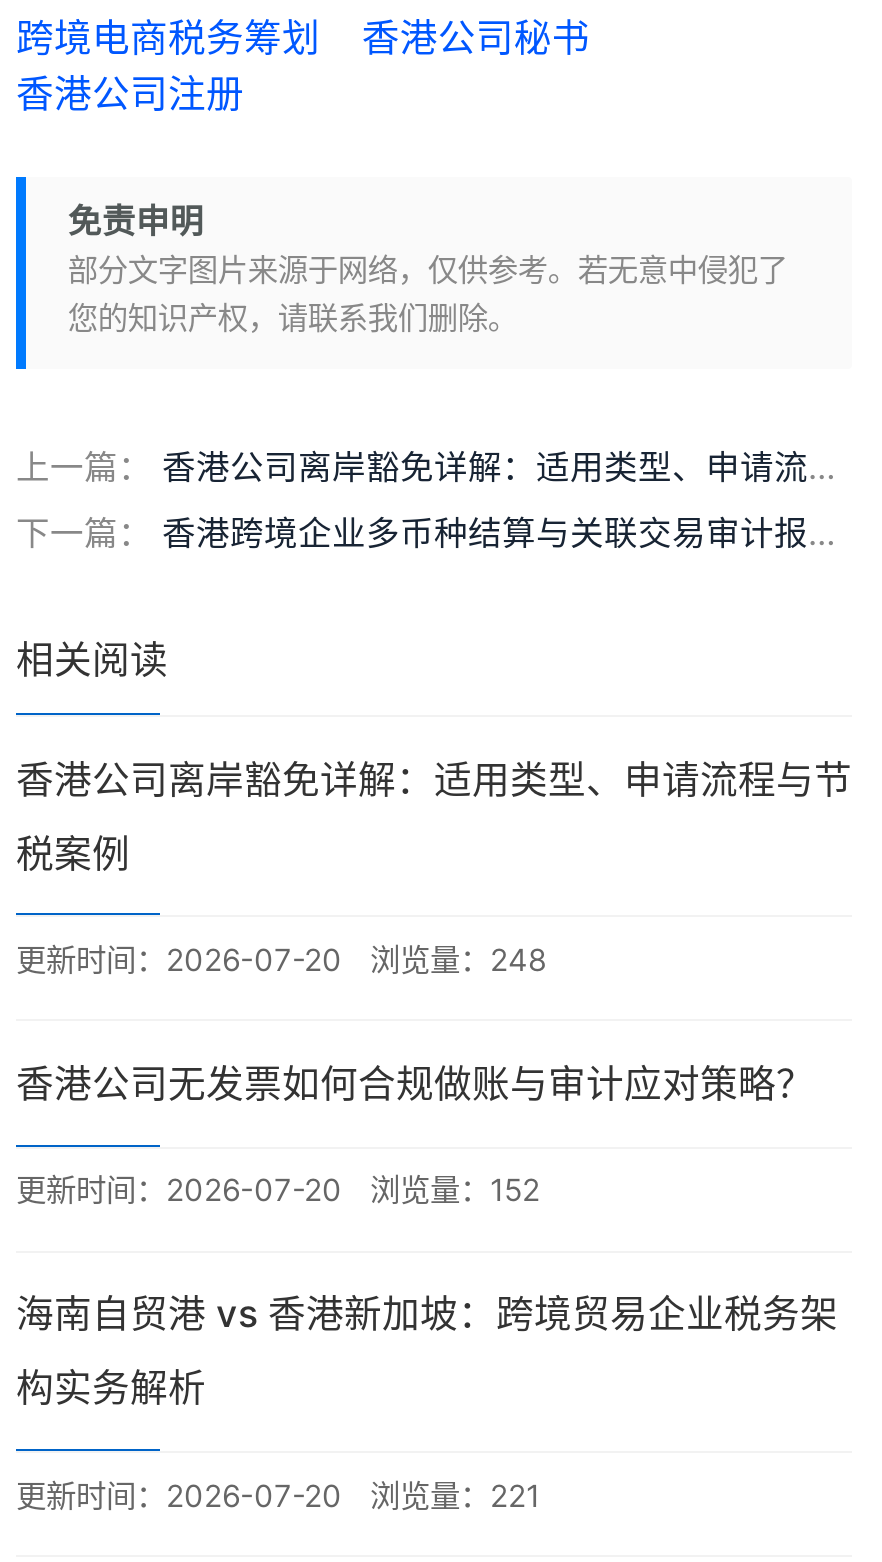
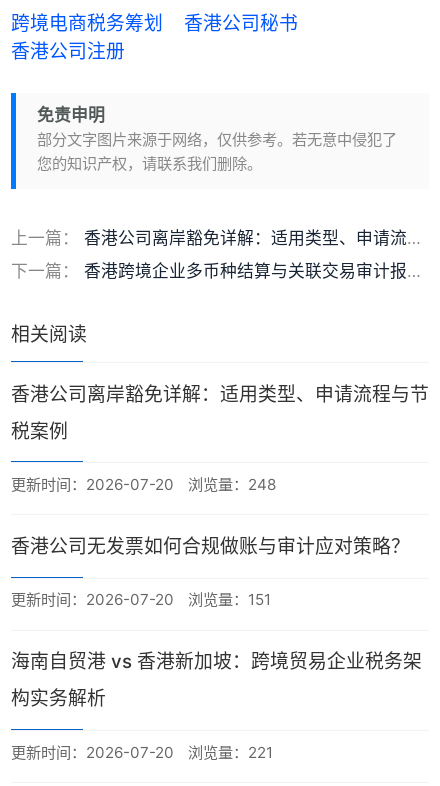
- 更新时间：2026-07-20 浏览量：152
+ 更新时间：2026-07-20 浏览量：151
